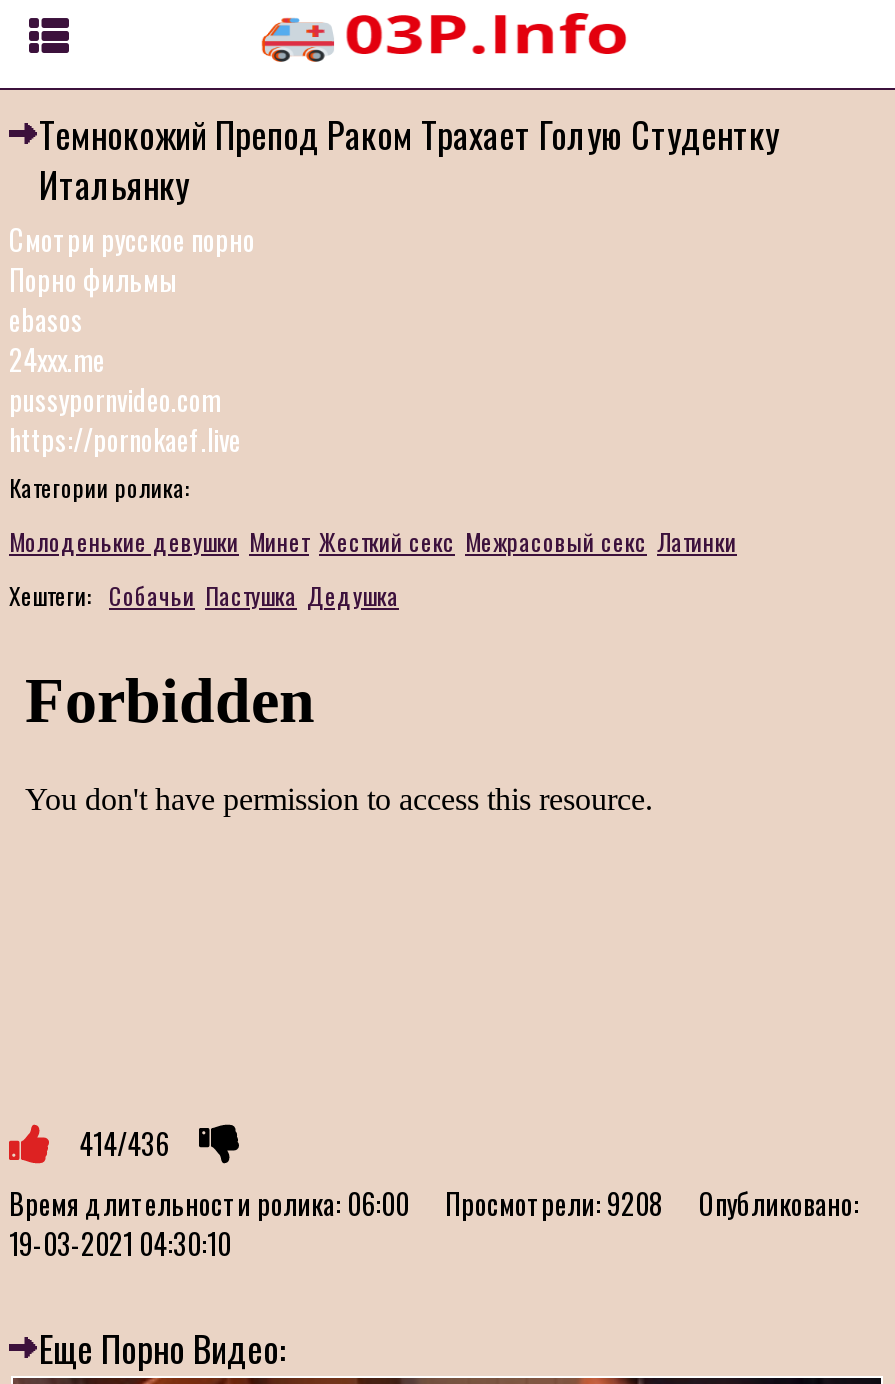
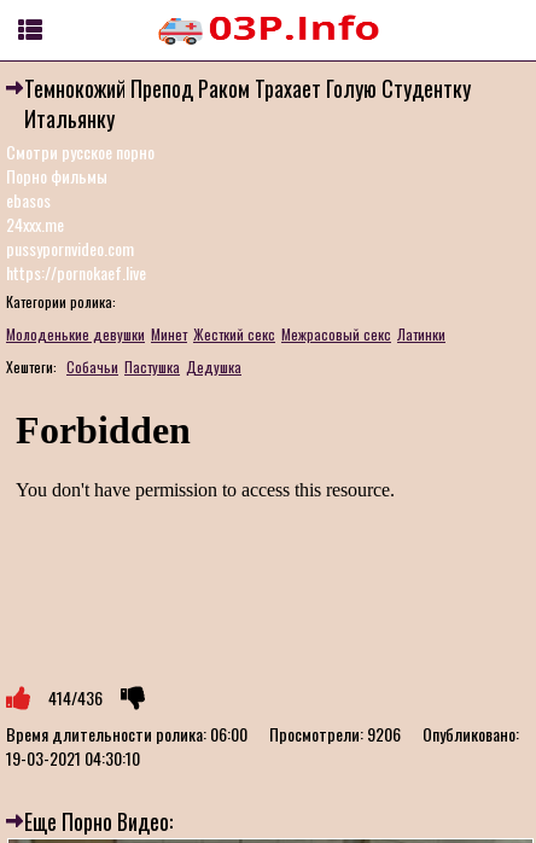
- Время длительности ролика: 06:00 Просмотрели: 9208 Опубликовано:
+ Время длительности ролика: 06:00 Просмотрели: 9206 Опубликовано:
